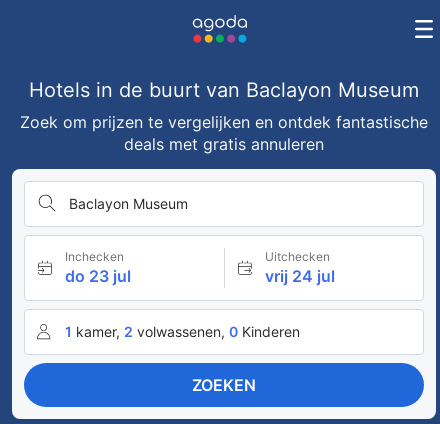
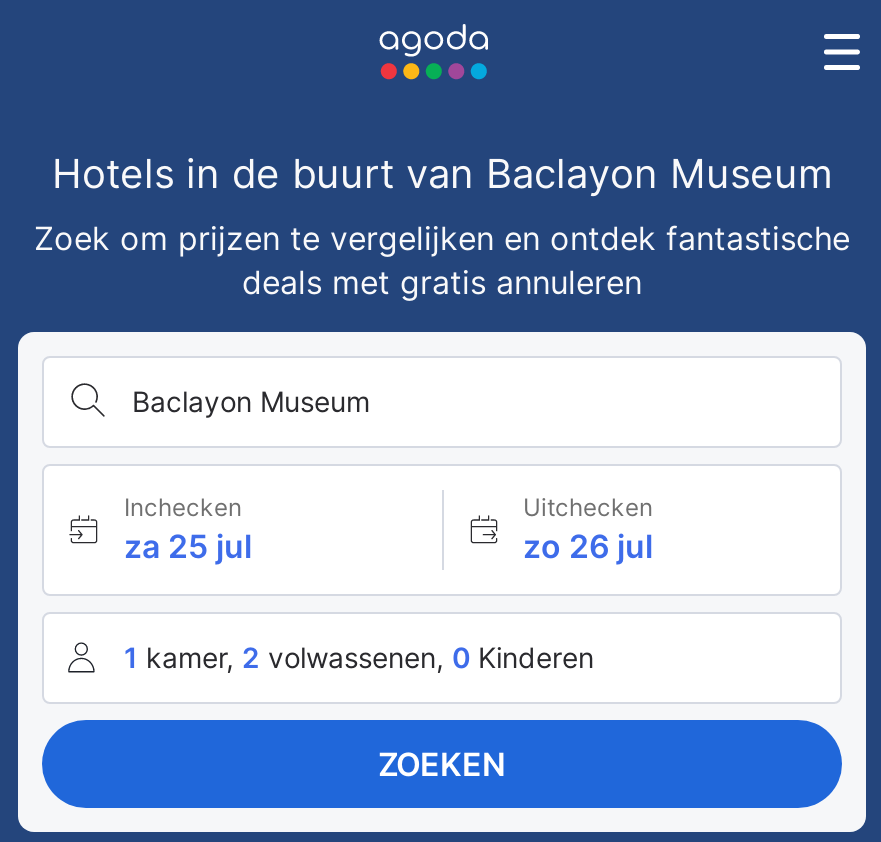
- do 23 jul
+ za 25 jul

- vrij 24 jul
+ zo 26 jul
